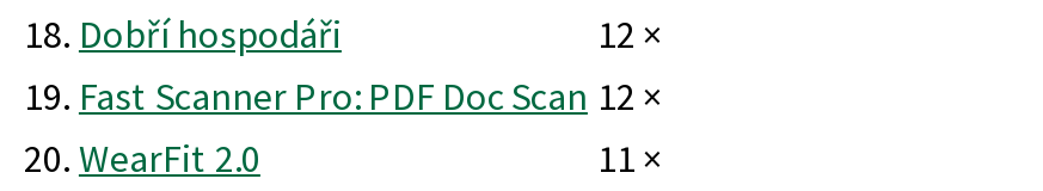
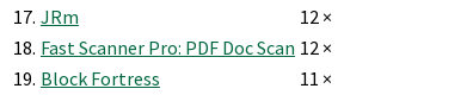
- 18. Dobří hospodáři
+ 17. JRm

- 19. Fast Scanner Pro: PDF Doc Scan 12 ×
- 20. WearFit 2.0
+ 18. Fast Scanner Pro: PDF Doc Scan 12 ×
+ 19. Block Fortress
